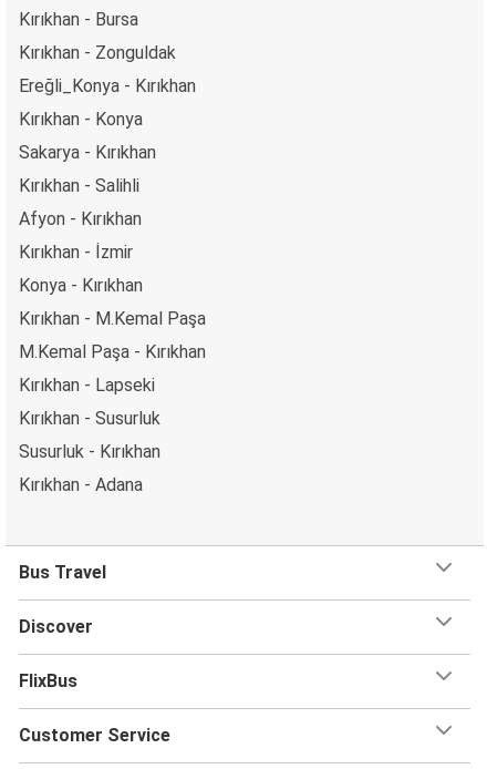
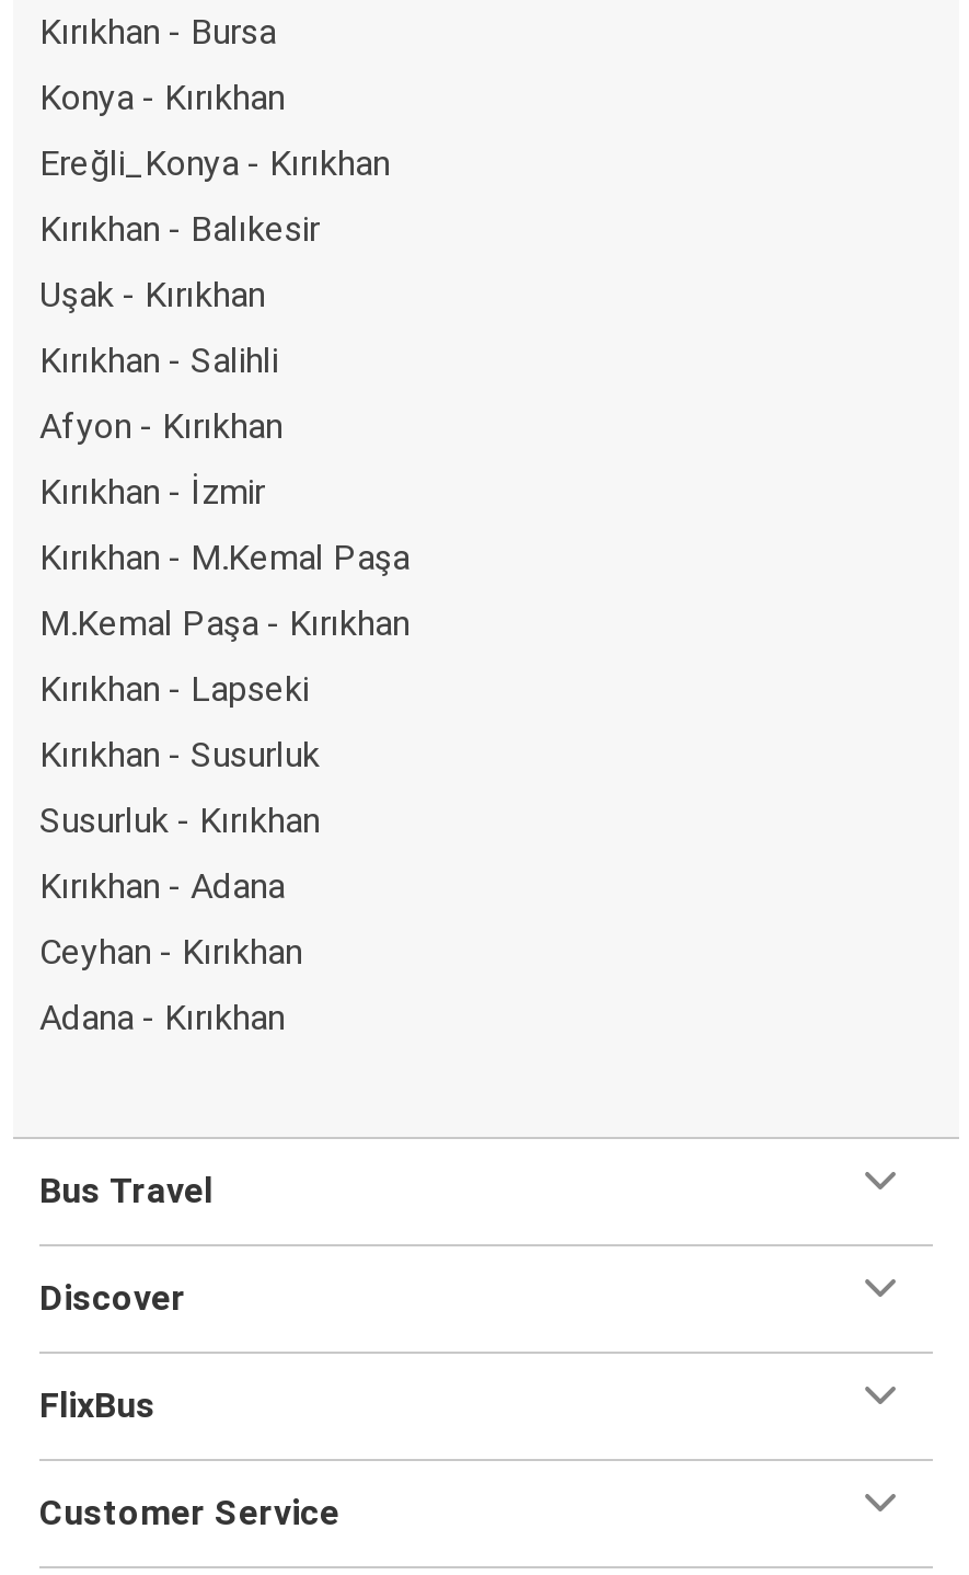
- Kırıkhan - Zonguldak

- Kırıkhan - Konya
+ Kırıkhan - Balıkesir

- Sakarya - Kırıkhan
+ Uşak - Kırıkhan

moved up: Konya - Kırıkhan

moved up: Kırıkhan - M.Kemal Paşa | M.Kemal Paşa - Kırıkhan | Kırıkhan - Lapseki | Kırıkhan - Susurluk | Susurluk - Kırıkhan | Kırıkhan - Adana

+ Ceyhan - Kırıkhan
+ Adana - Kırıkhan
